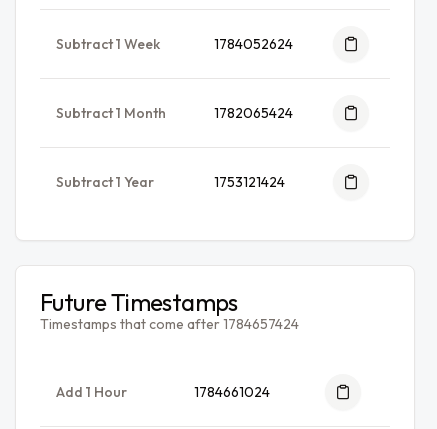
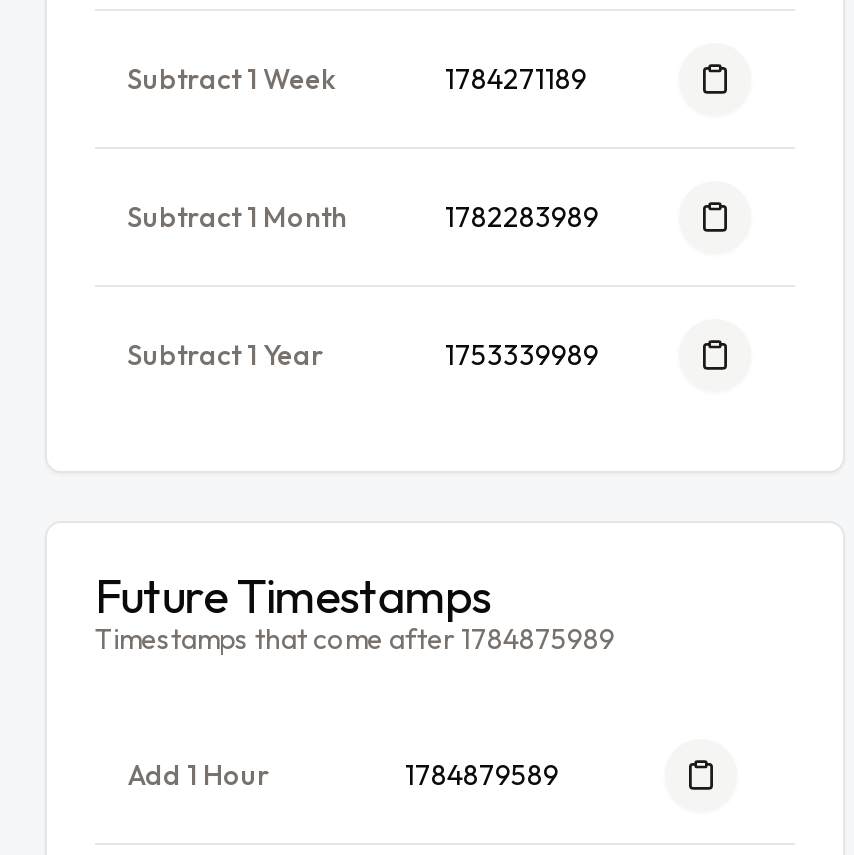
- 1784052624
+ 1784271189

- 1782065424
+ 1782283989

- 1753121424
+ 1753339989

- Timestamps that come after 1784657424
+ Timestamps that come after 1784875989

- 1784661024
+ 1784879589
